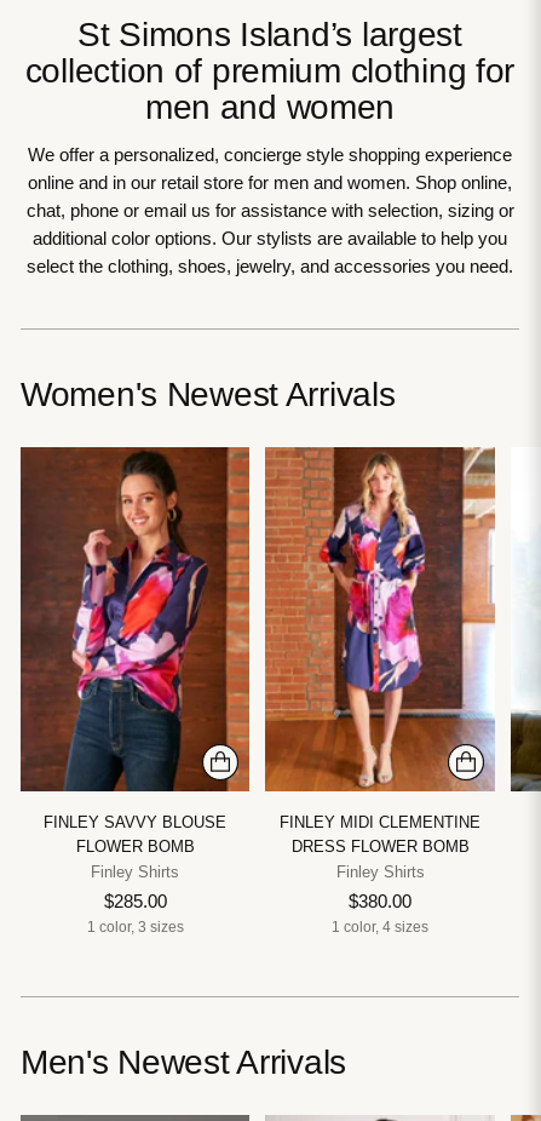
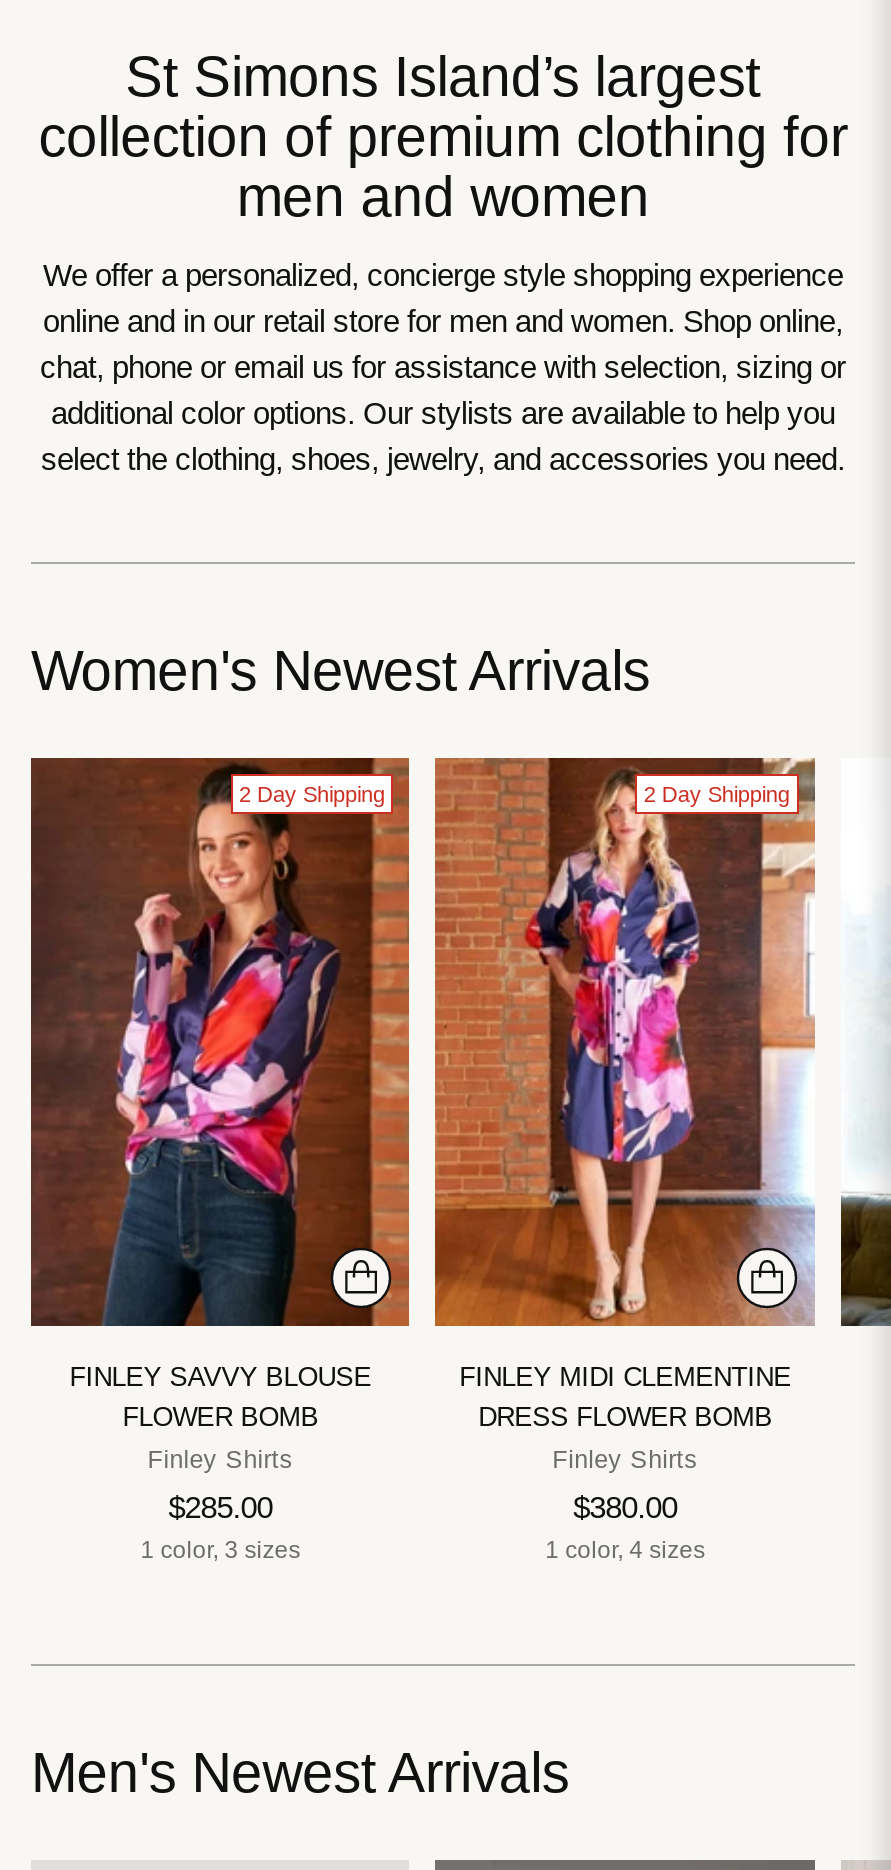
+ 2 Day Shipping

+ 2 Day Shipping
